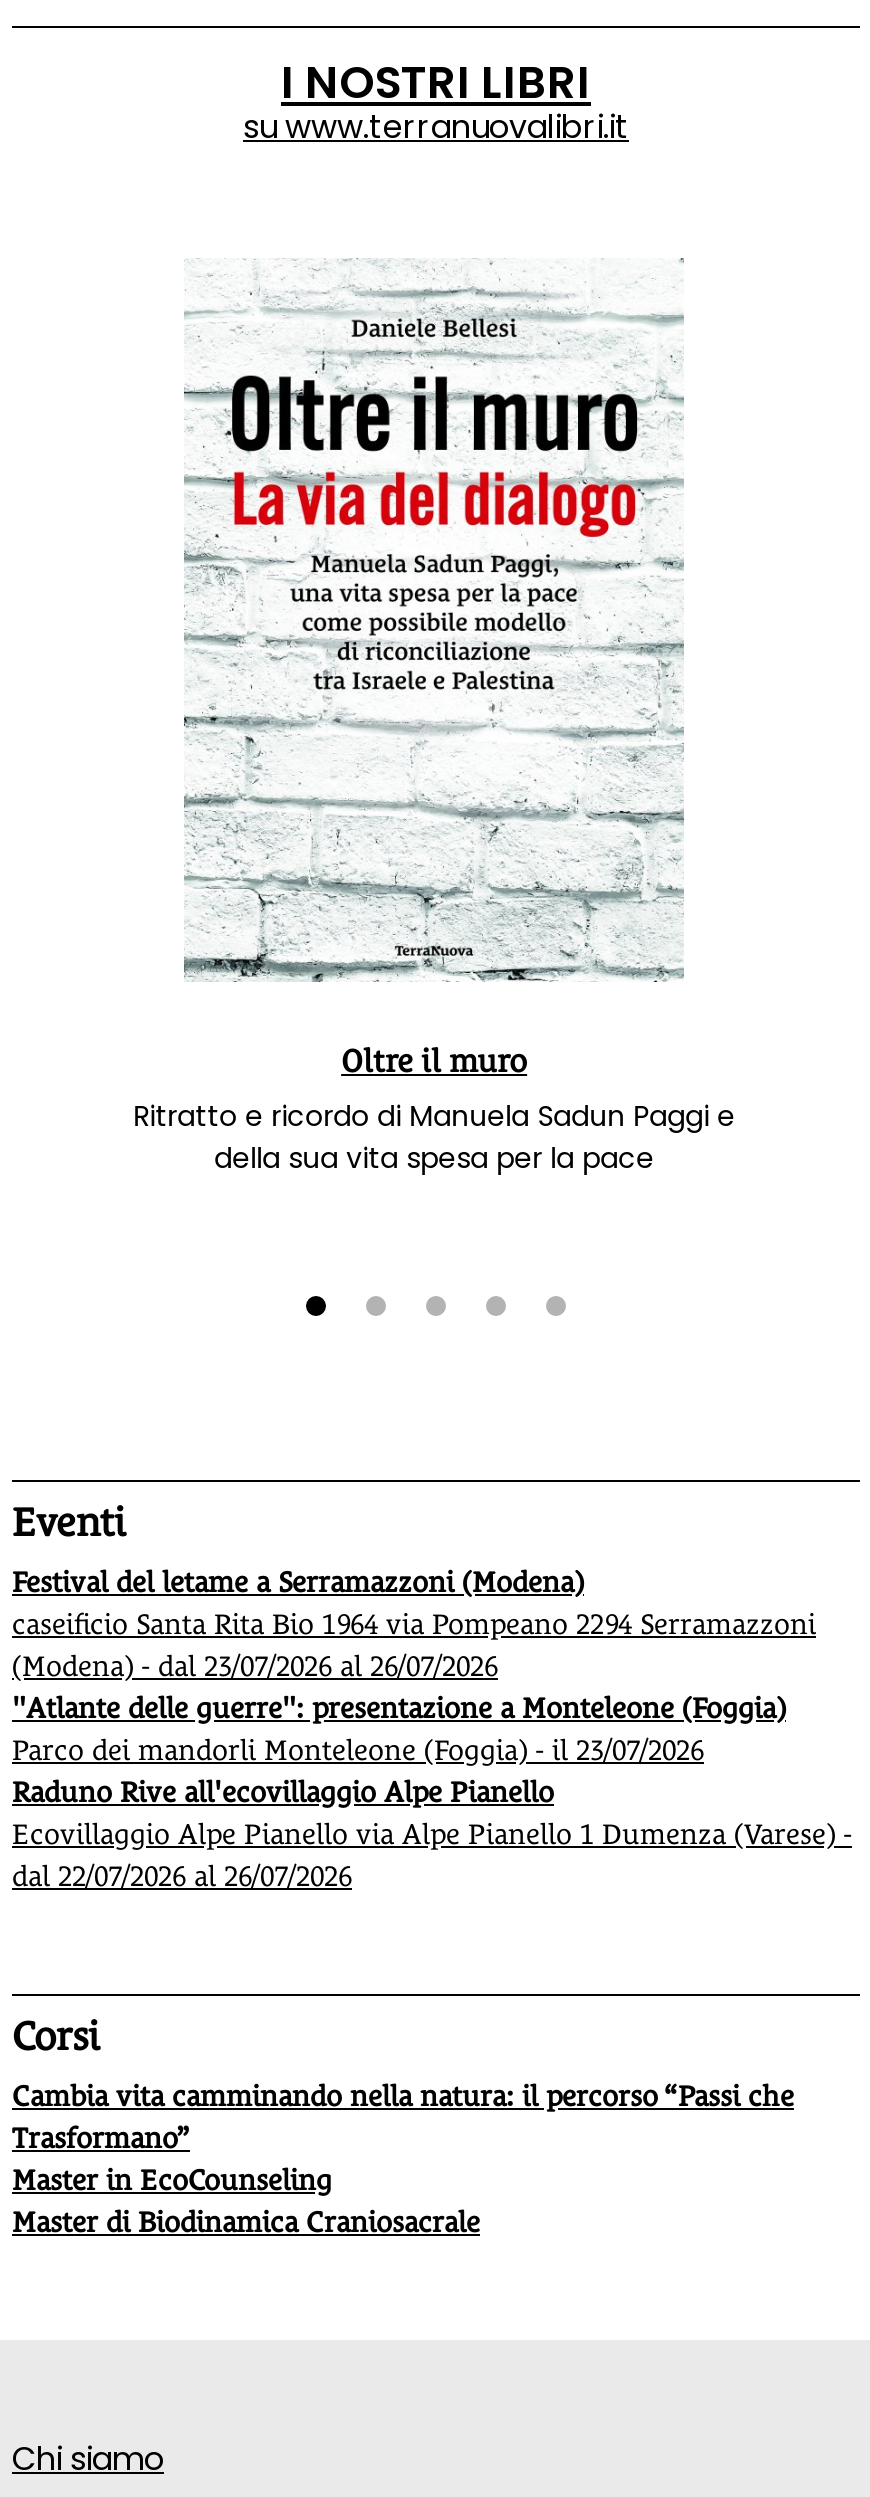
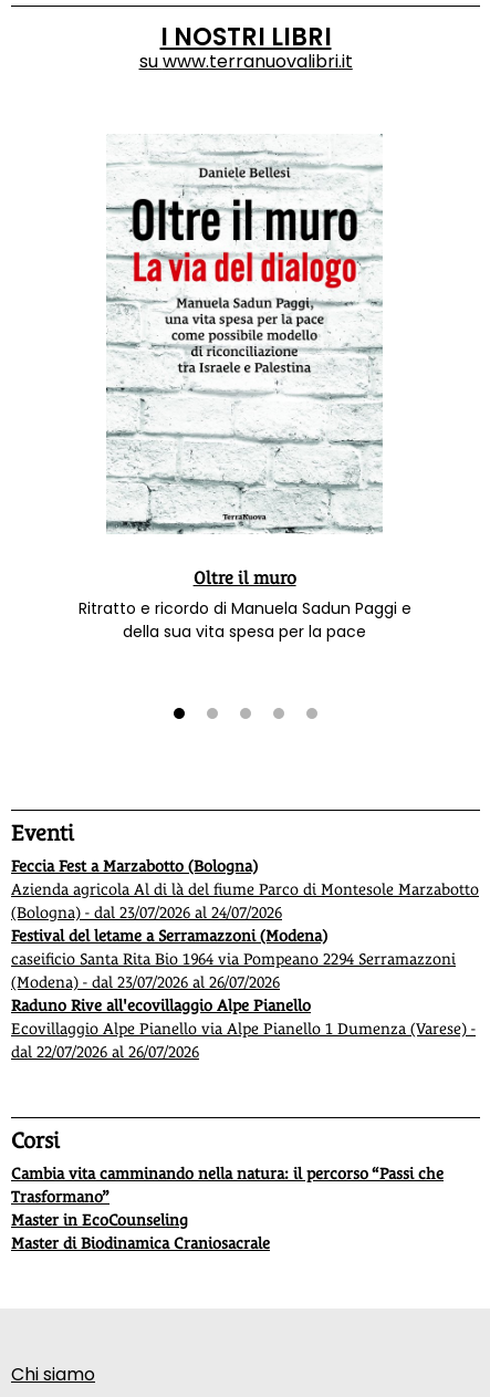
+ Feccia Fest a Marzabotto (Bologna)
+ Azienda agricola Al di là del fiume Parco di Montesole Marzabotto
+ (Bologna) - dal 23/07/2026 al 24/07/2026

moved down: Festival del letame a Serramazzoni (Modena) | caseificio Santa Rita Bio 1964 via Pompeano 2294 Serramazzoni | (Modena) - dal 23/07/2026 al 26/07/2026

- "Atlante delle guerre": presentazione a Monteleone (Foggia)
- Parco dei mandorli Monteleone (Foggia) - il 23/07/2026
